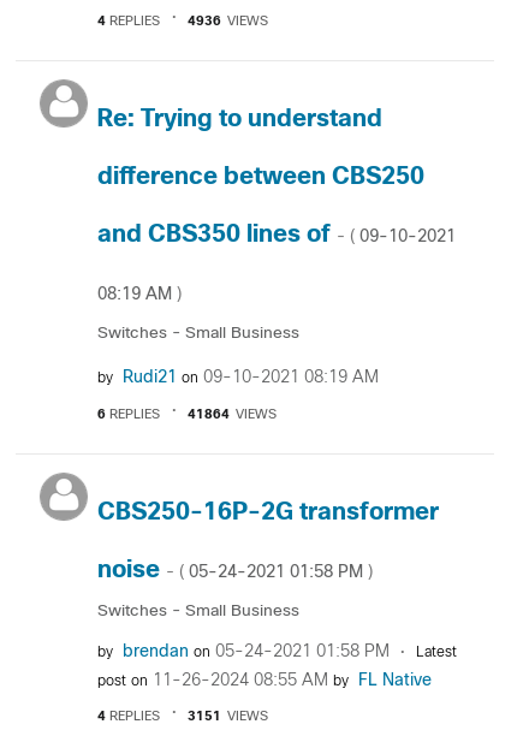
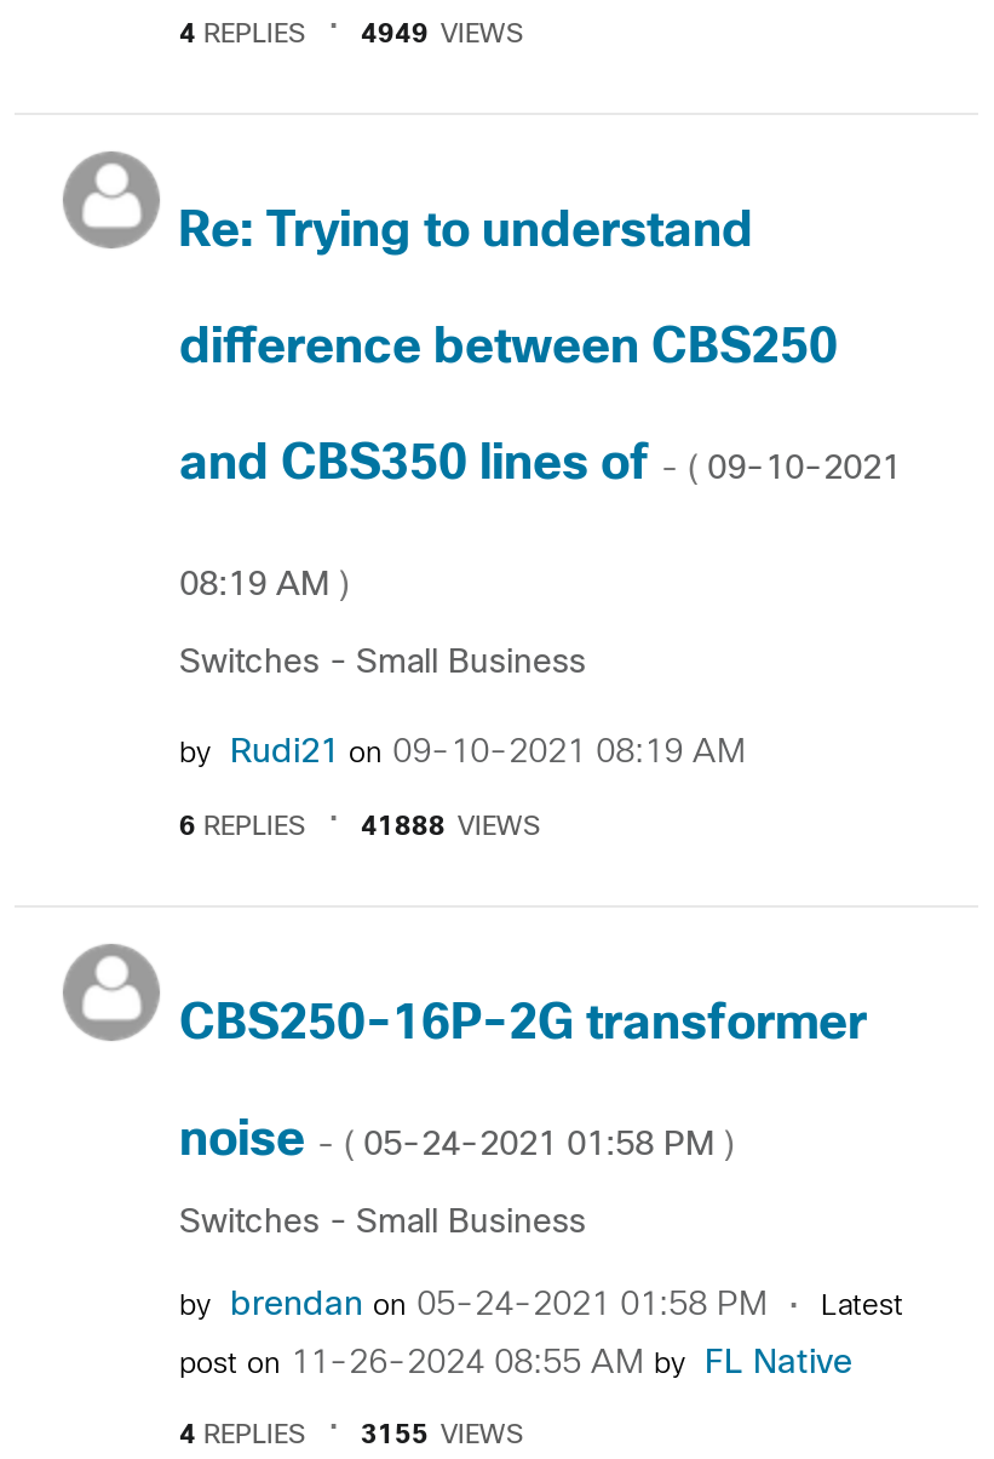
- 4936 VIEWS
+ 4949 VIEWS

- 41864 VIEWS
+ 41888 VIEWS

- 3151 VIEWS
+ 3155 VIEWS
